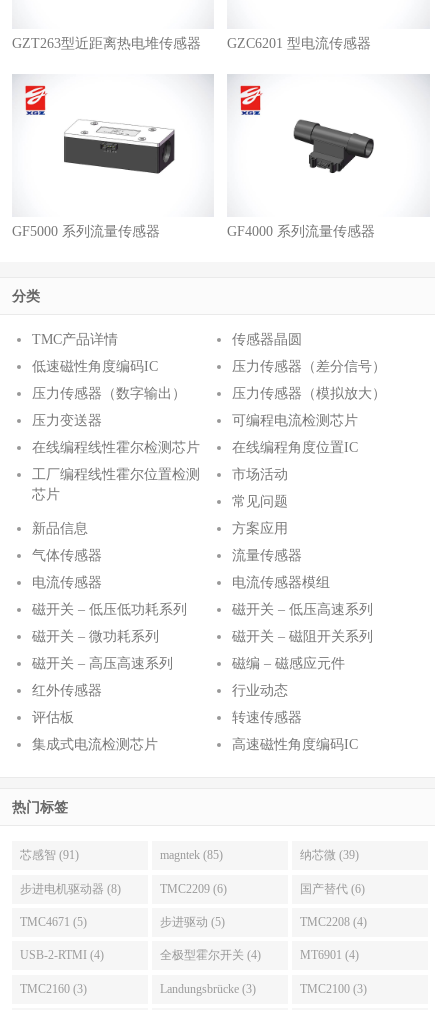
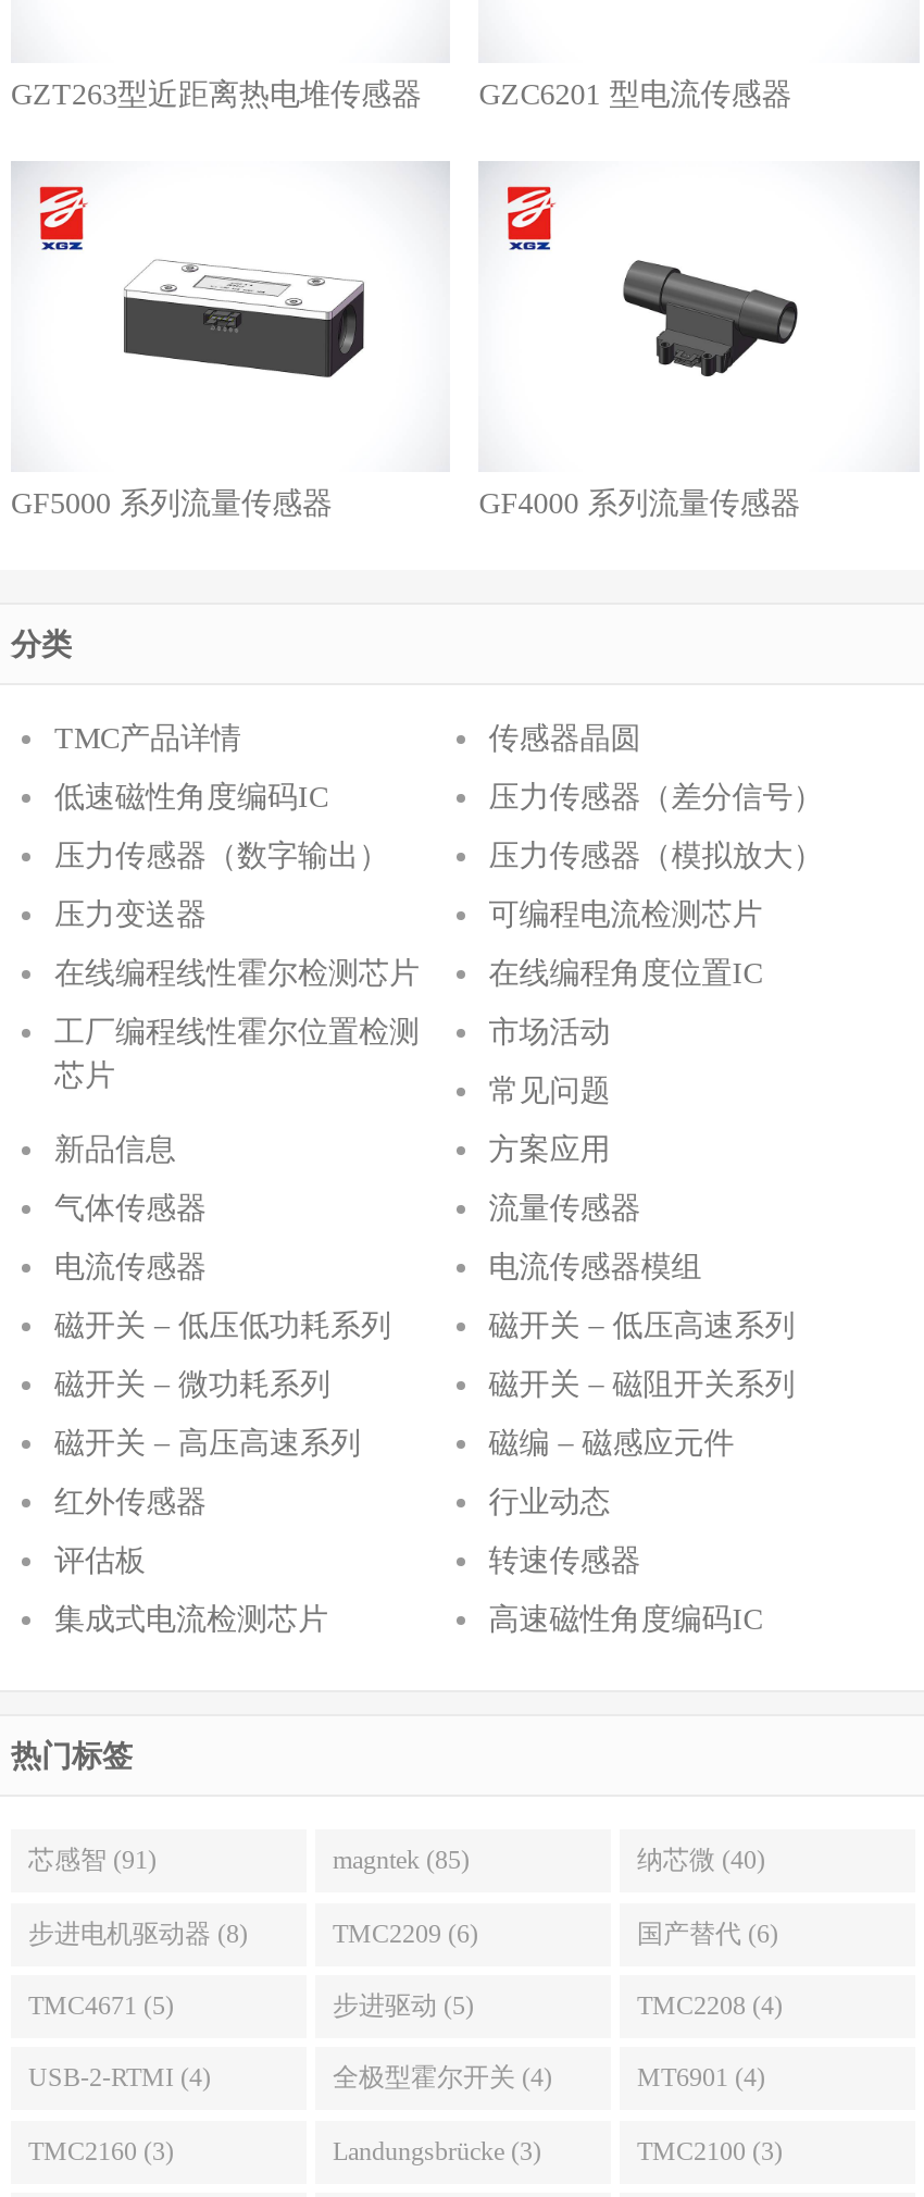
- 纳芯微 (39)
+ 纳芯微 (40)
